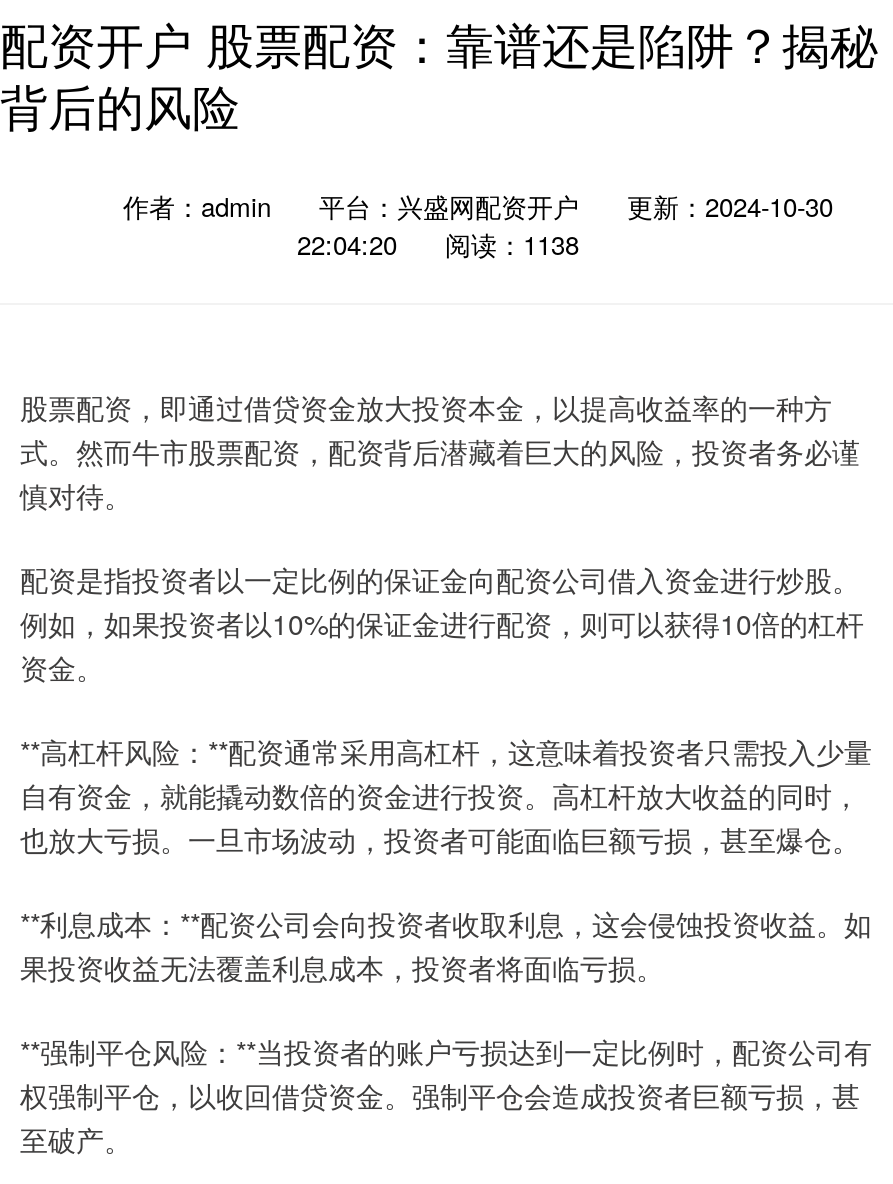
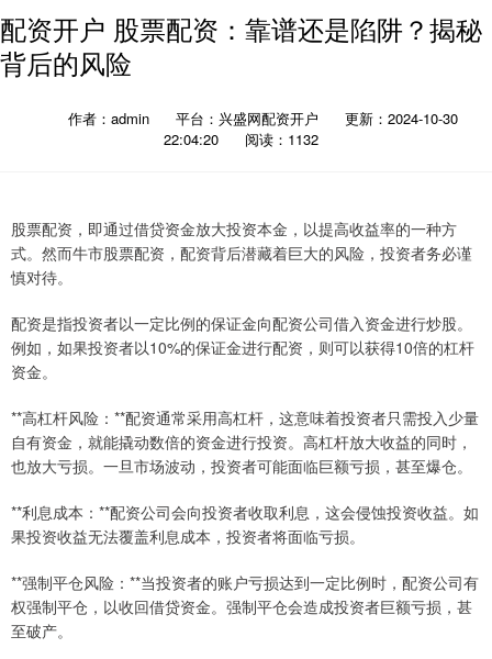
- 22:04:20 阅读：1138
+ 22:04:20 阅读：1132
